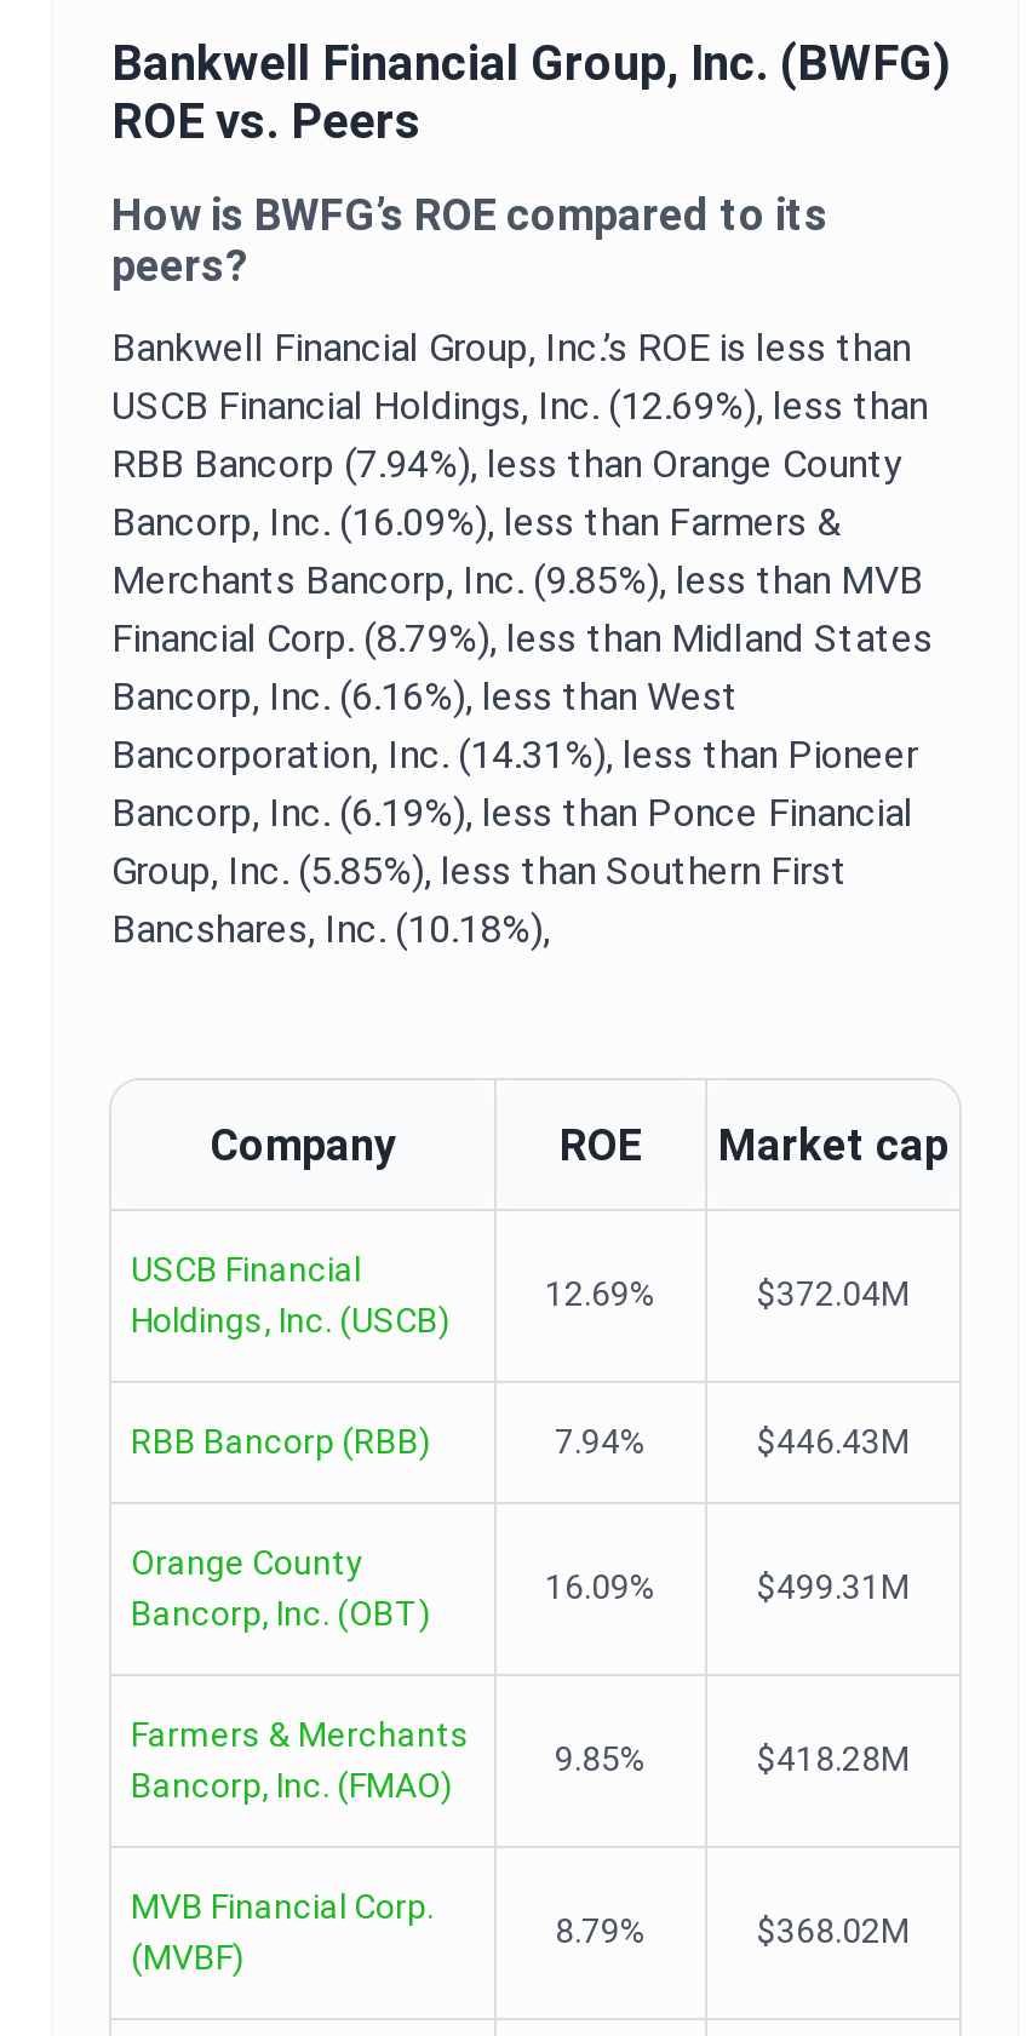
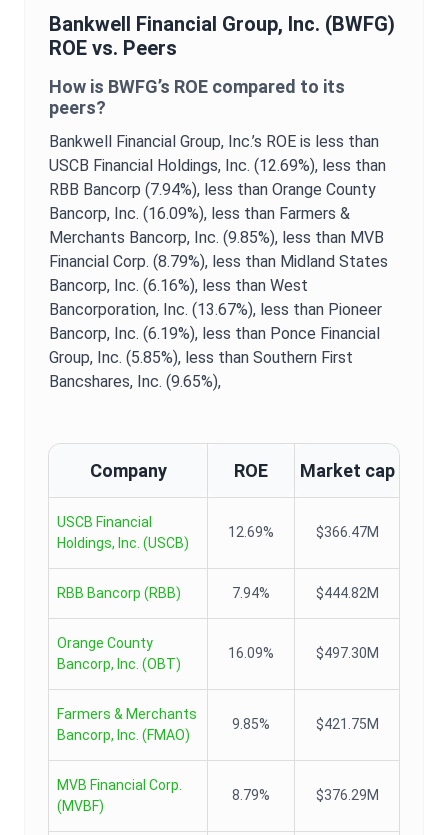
- Bancorporation, Inc. (14.31%), less than Pioneer
+ Bancorporation, Inc. (13.67%), less than Pioneer

- Bancshares, Inc. (10.18%),
+ Bancshares, Inc. (9.65%),

- $372.04M
+ $366.47M

- $446.43M
+ $444.82M

- $499.31M
+ $497.30M

- $418.28M
+ $421.75M

- $368.02M
+ $376.29M
